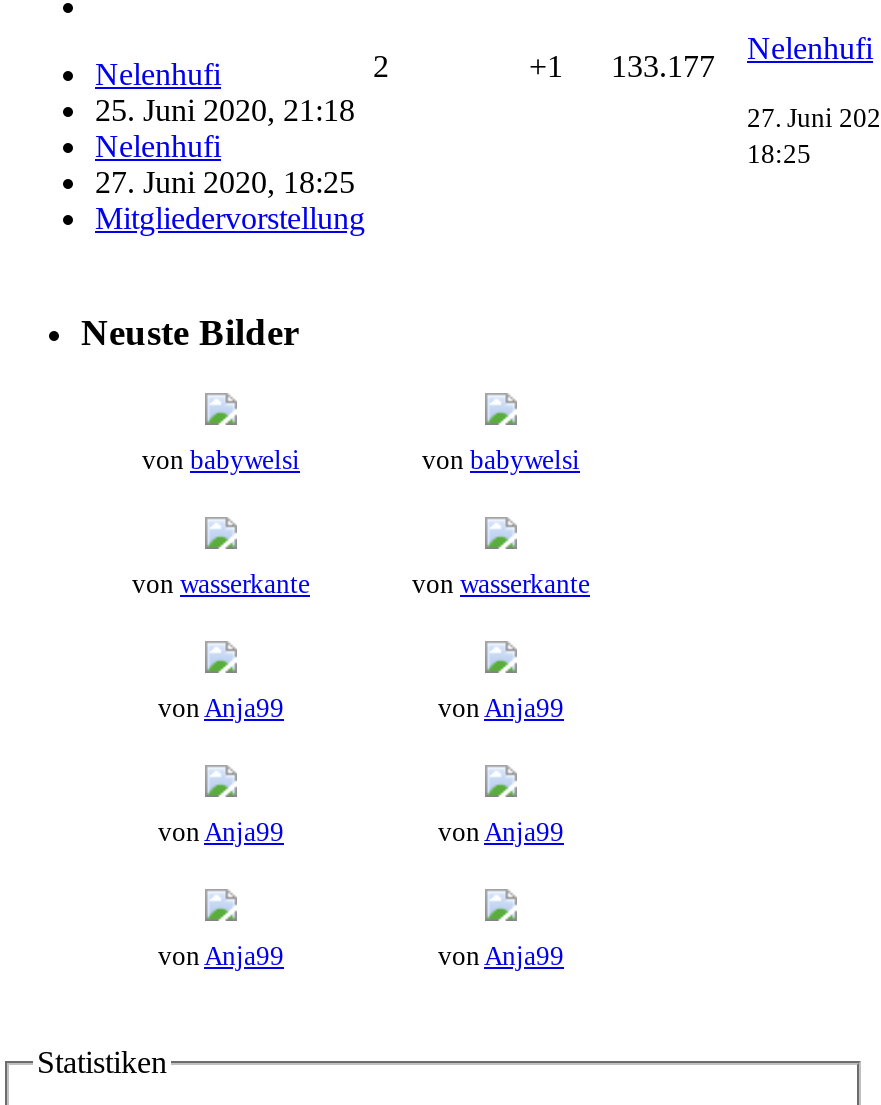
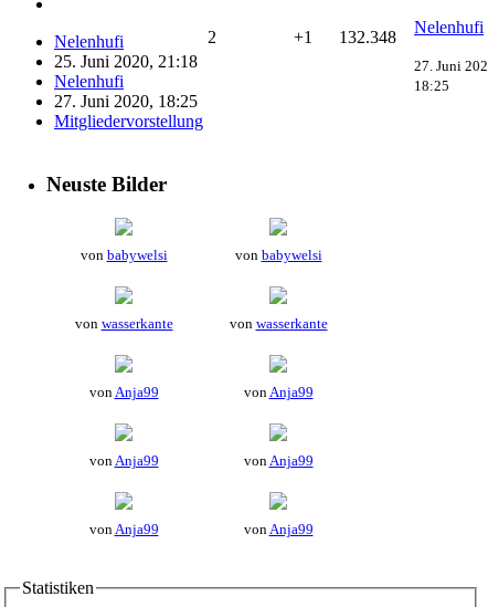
- +1 133.177
+ +1 132.348
